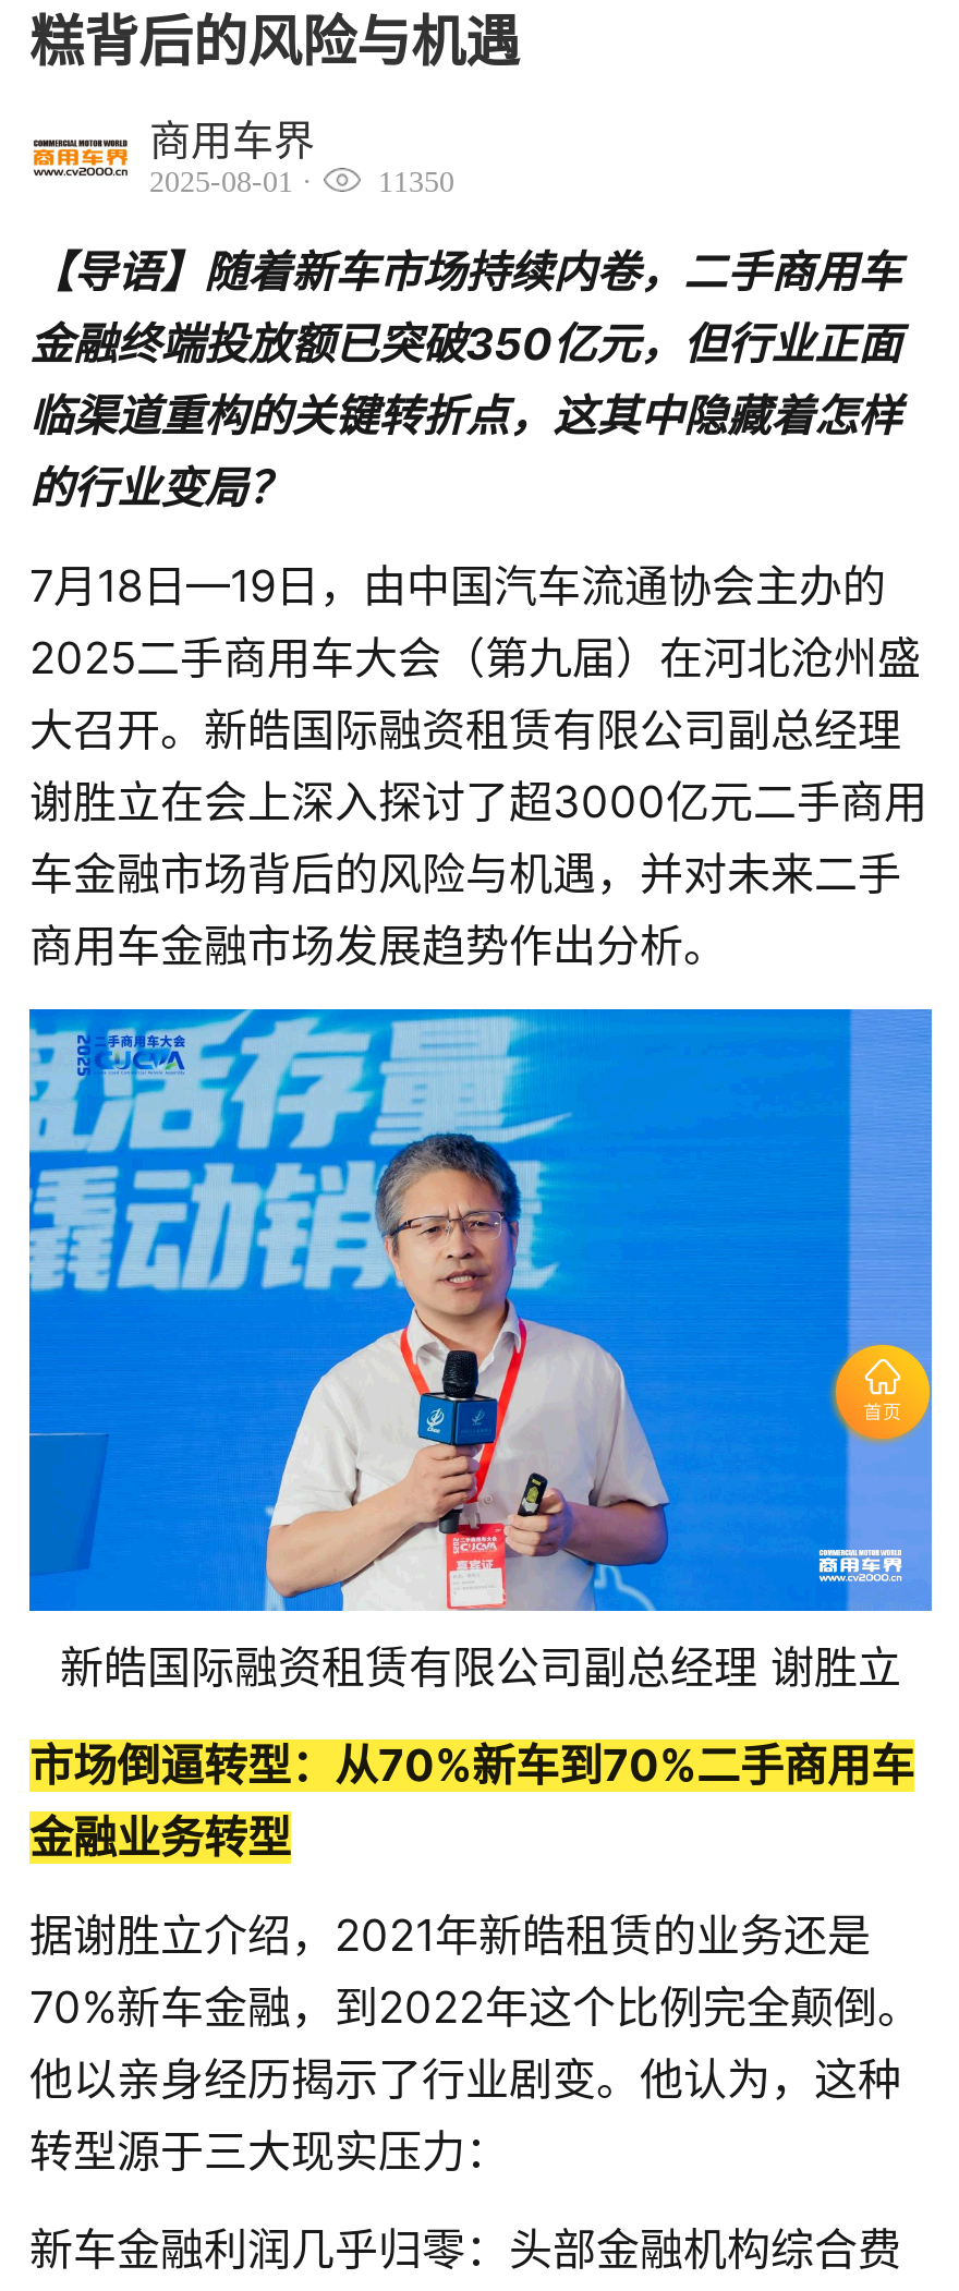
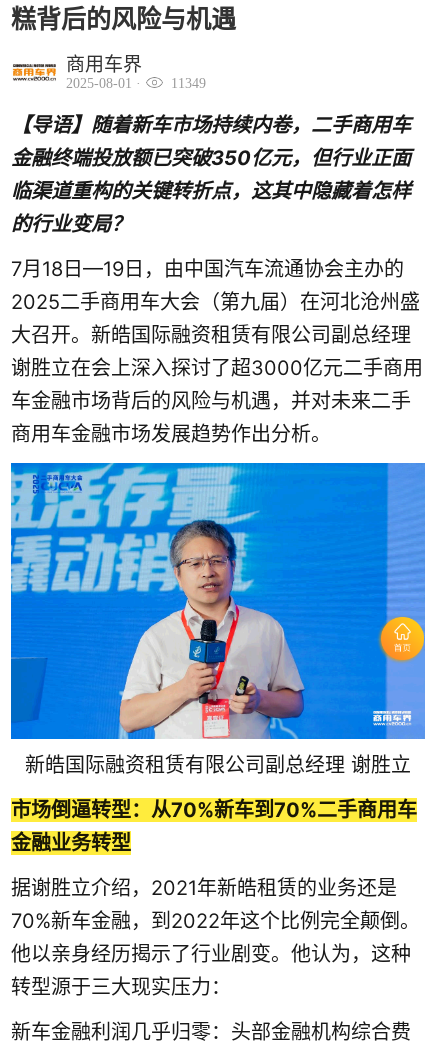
- 2025-08-01 · 11350
+ 2025-08-01 · 11349
